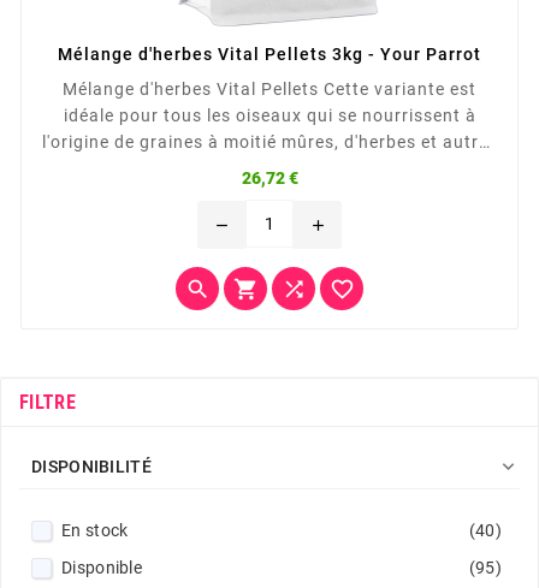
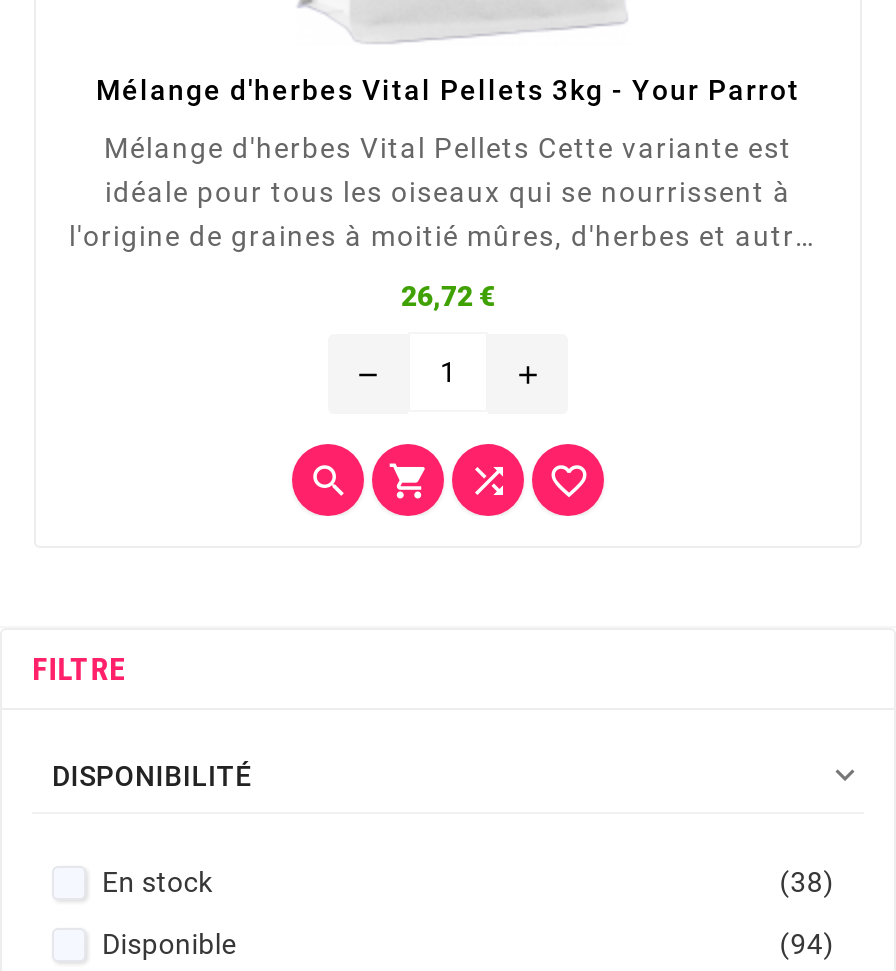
- (40)
+ (38)

- (95)
+ (94)
